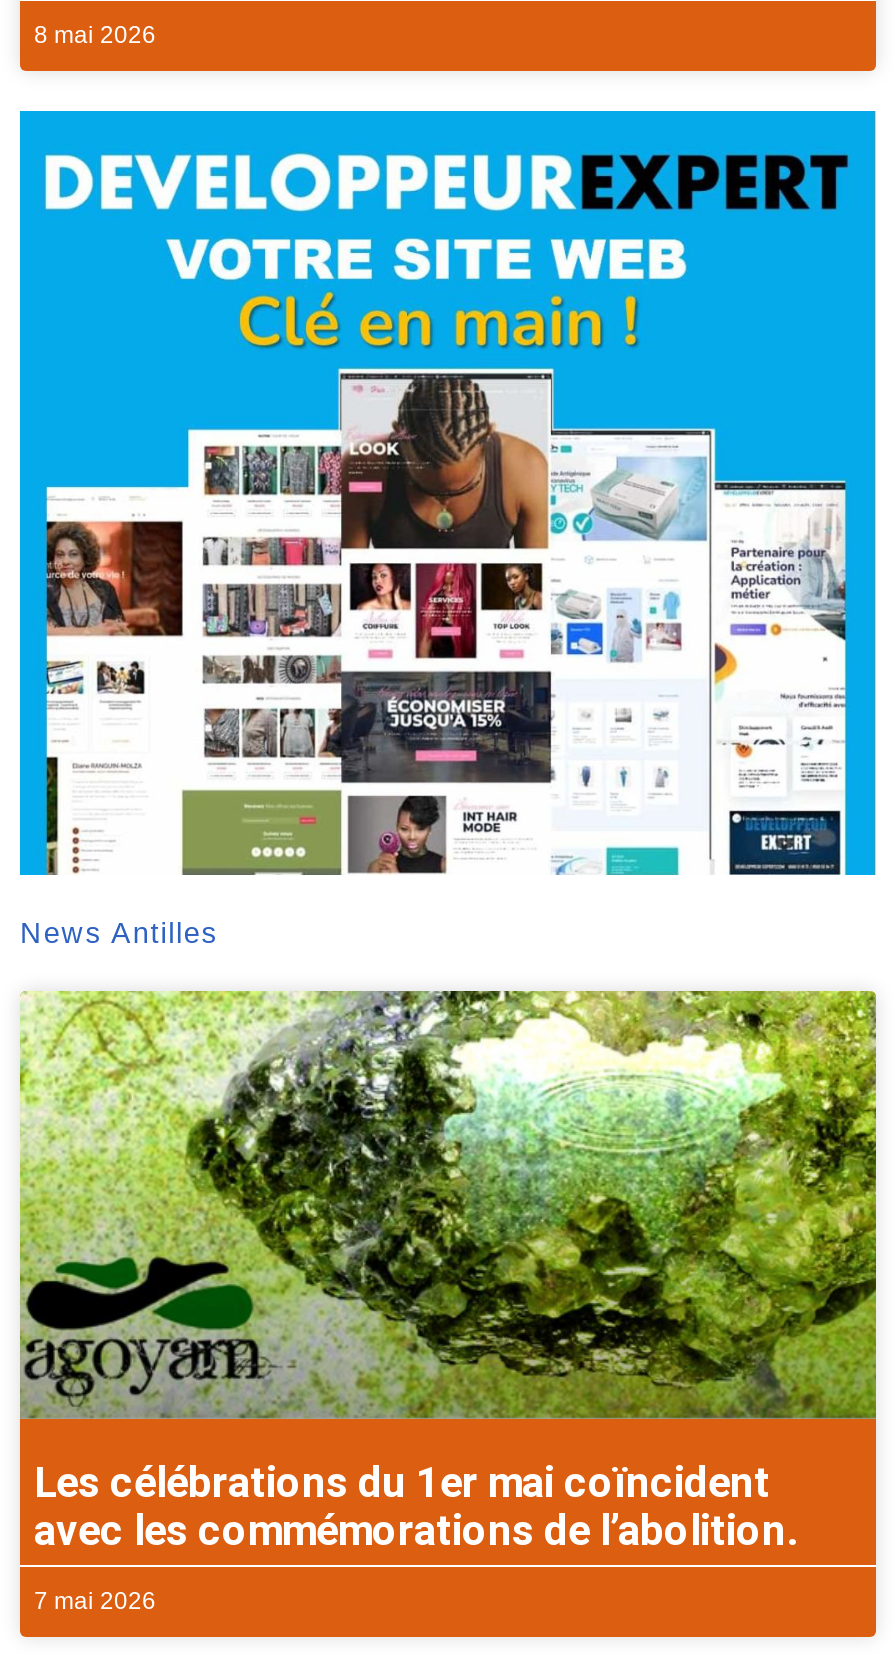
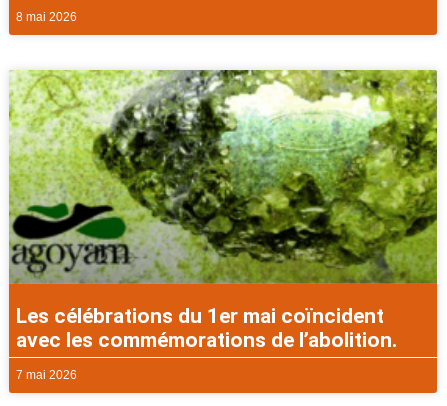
- [image]
- News Antilles
